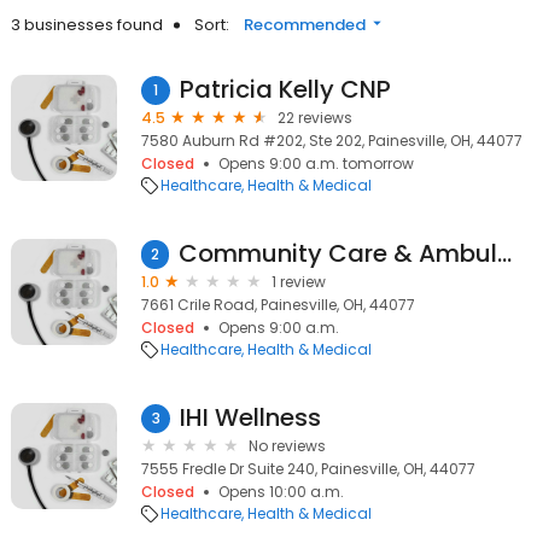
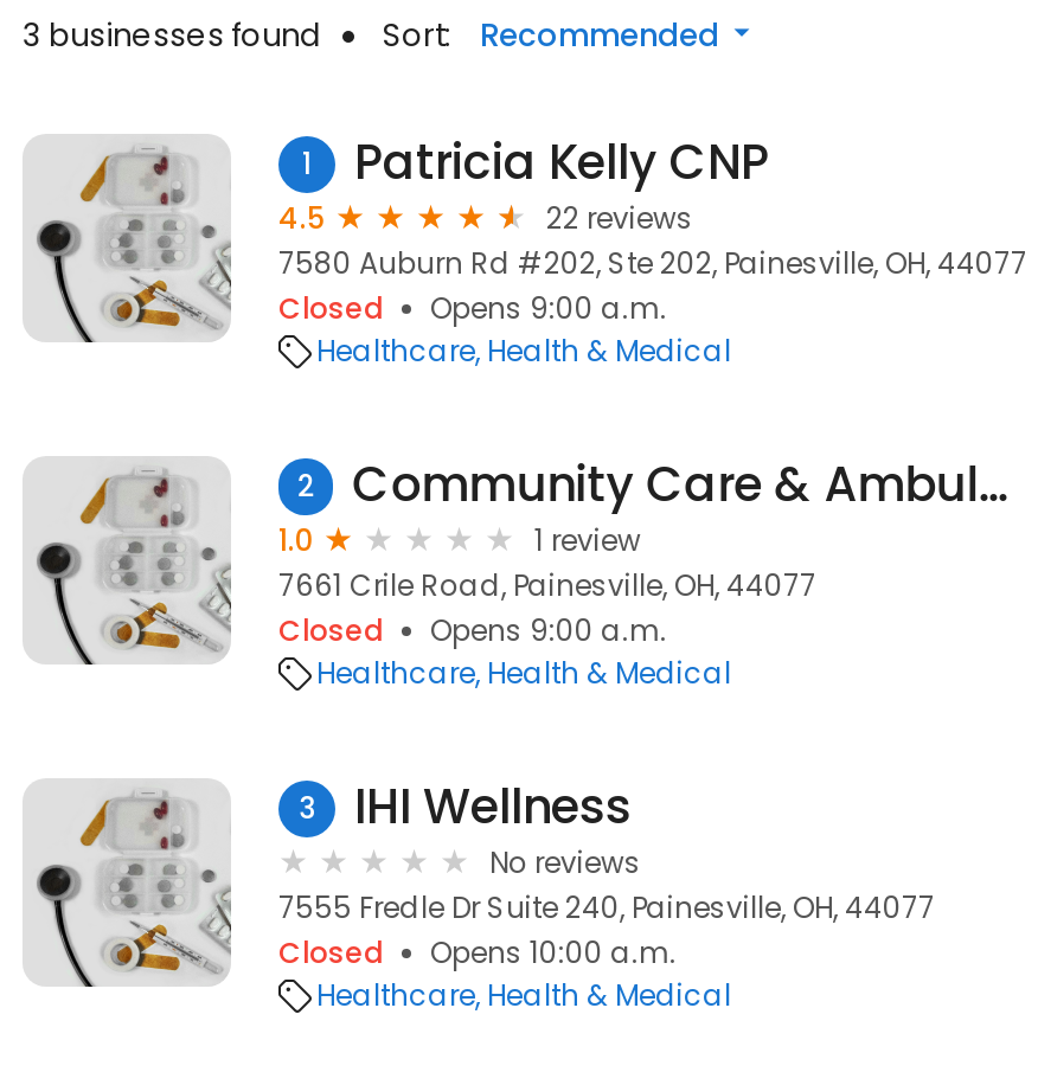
- Opens 9:00 a.m. tomorrow
+ Opens 9:00 a.m.
